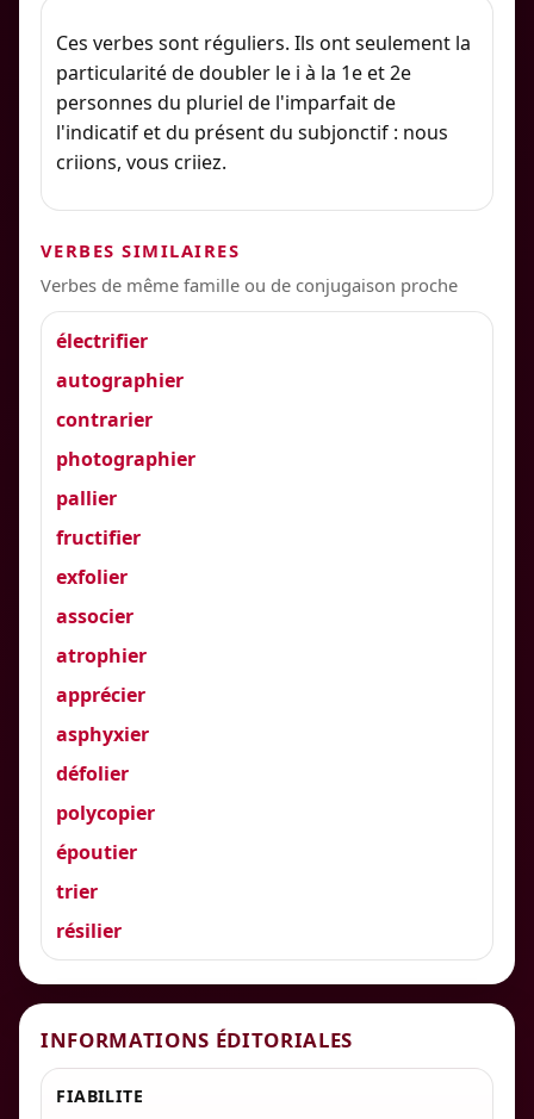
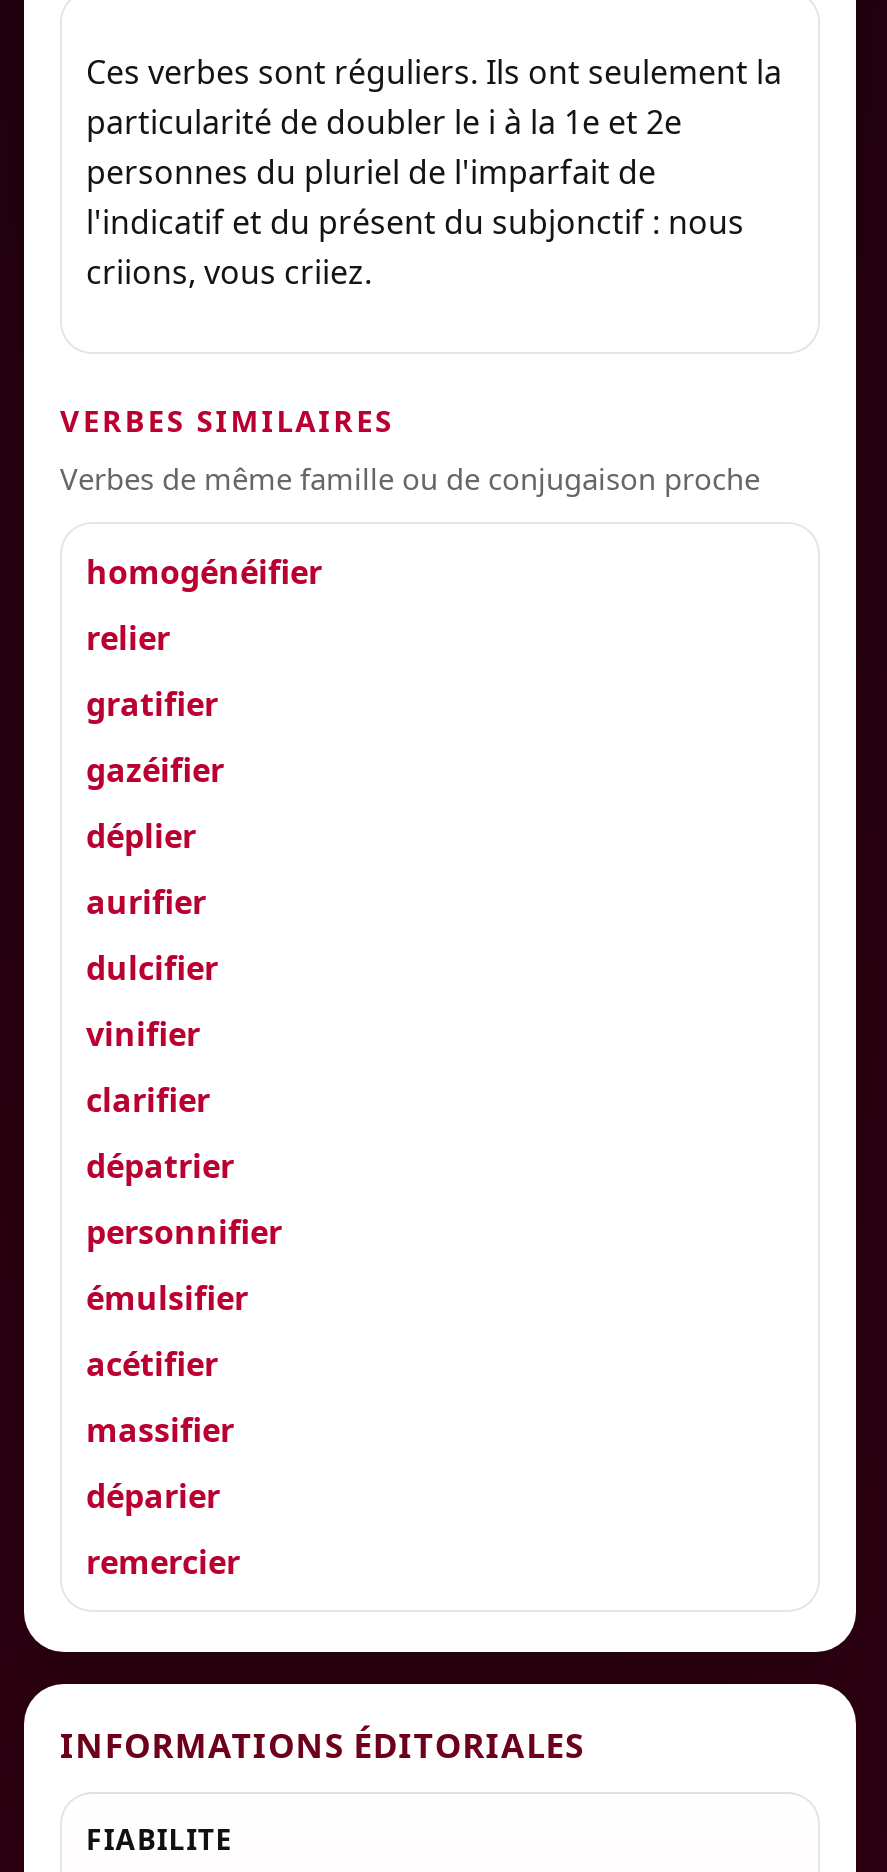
- électrifier
+ homogénéifier

- autographier
+ relier

- contrarier
+ gratifier

- photographier
+ gazéifier

- pallier
+ déplier

- fructifier
+ aurifier

- exfolier
+ dulcifier

- associer
+ vinifier

- atrophier
+ clarifier

- apprécier
+ dépatrier

- asphyxier
+ personnifier

- défolier
+ émulsifier

- polycopier
+ acétifier

- époutier
+ massifier

- trier
+ déparier

- résilier
+ remercier
